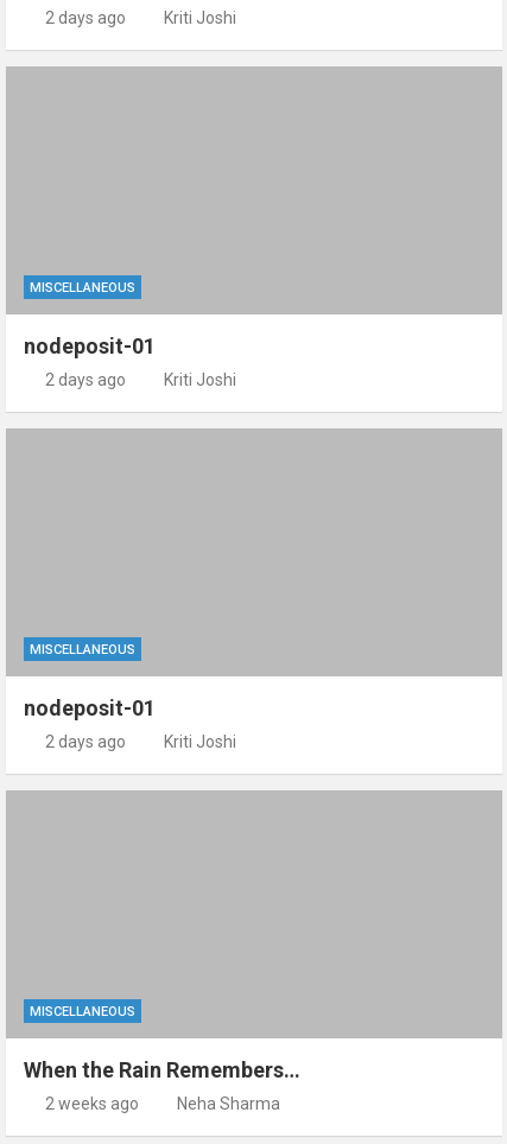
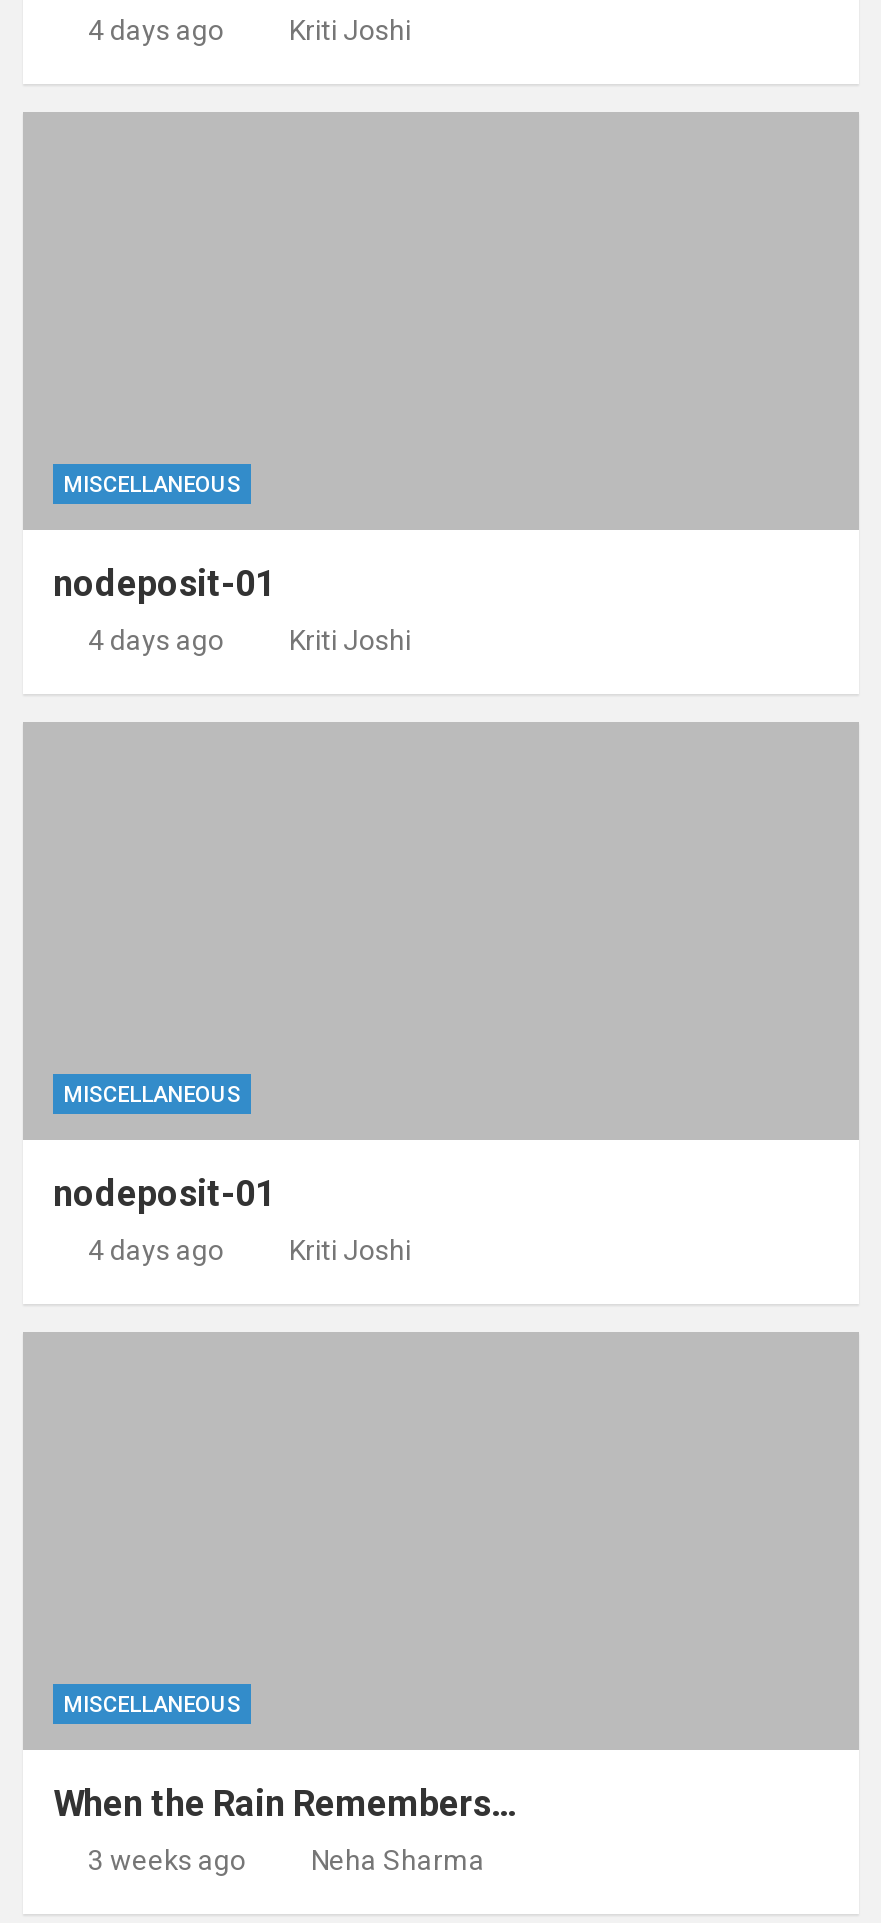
- 2 days ago
+ 4 days ago

- 2 days ago
+ 4 days ago

- 2 days ago
+ 4 days ago

- 2 weeks ago
+ 3 weeks ago
